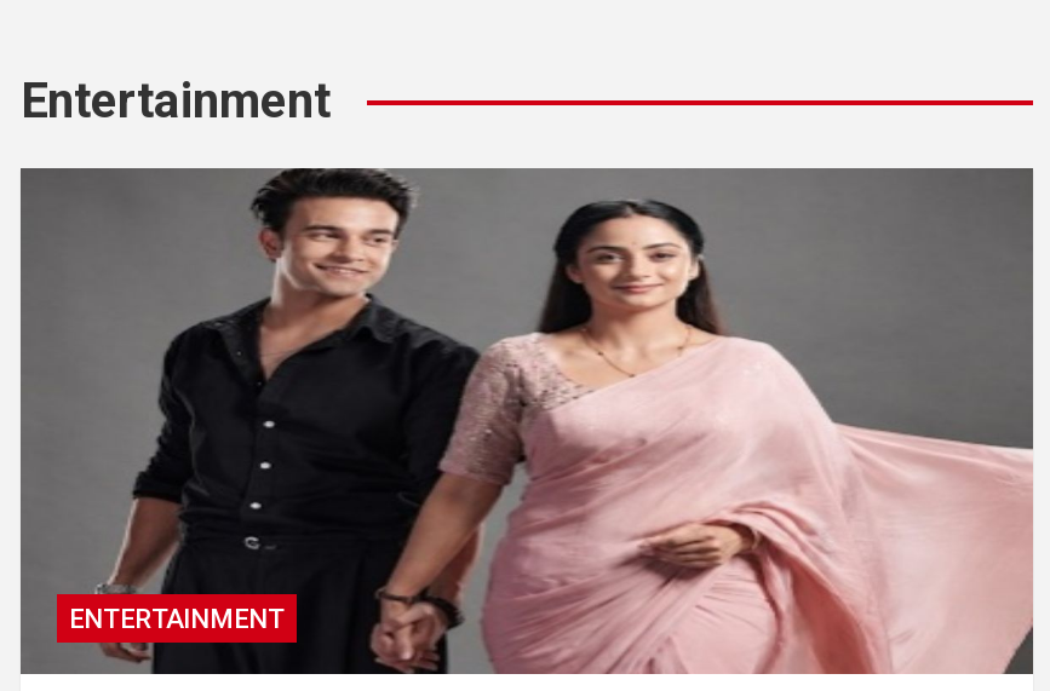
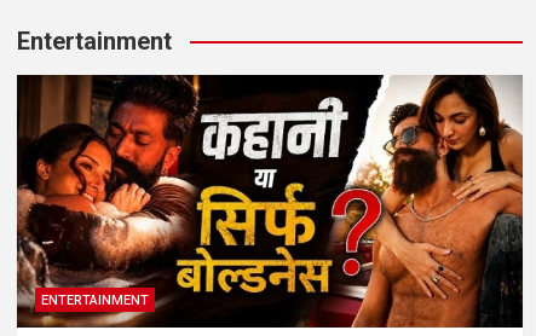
- [image]
+ [image]
